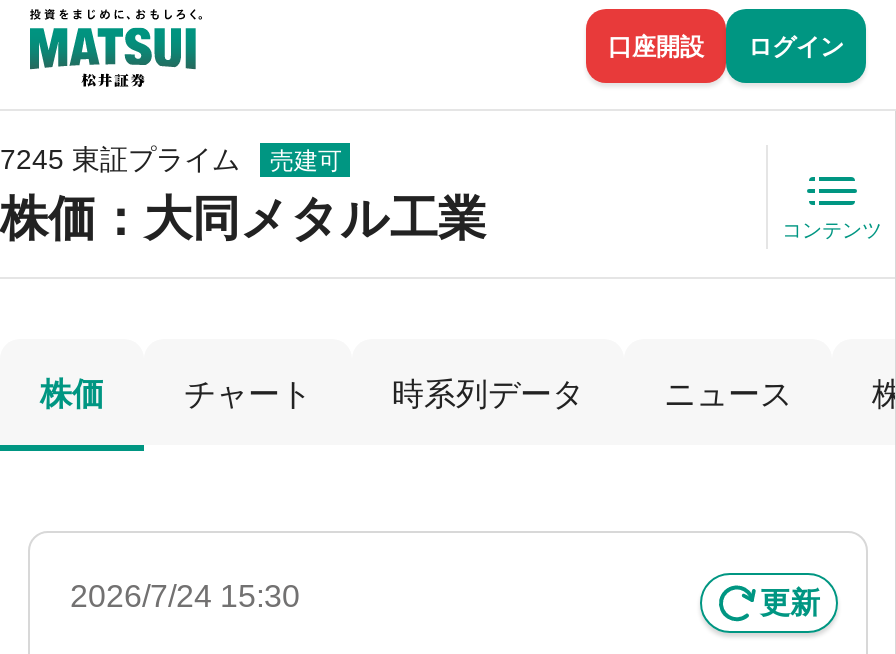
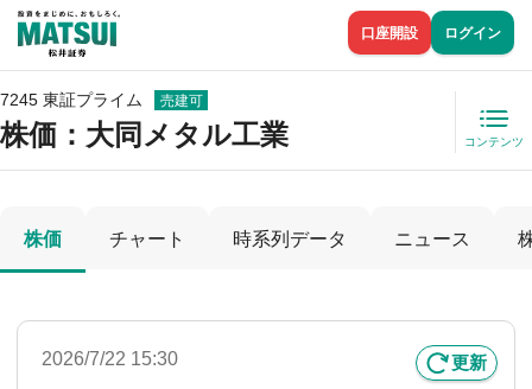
- 2026/7/24 15:30
+ 2026/7/22 15:30
